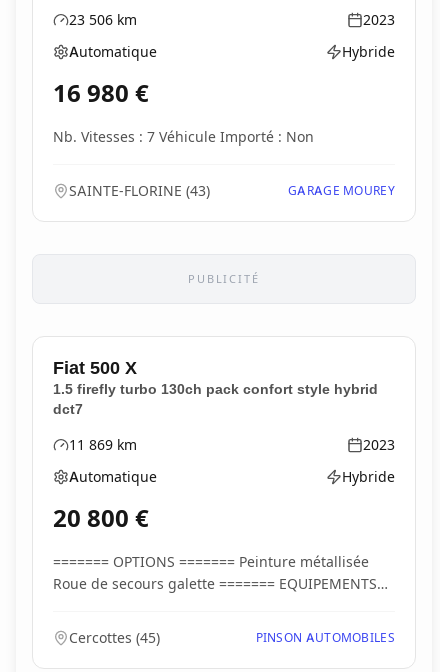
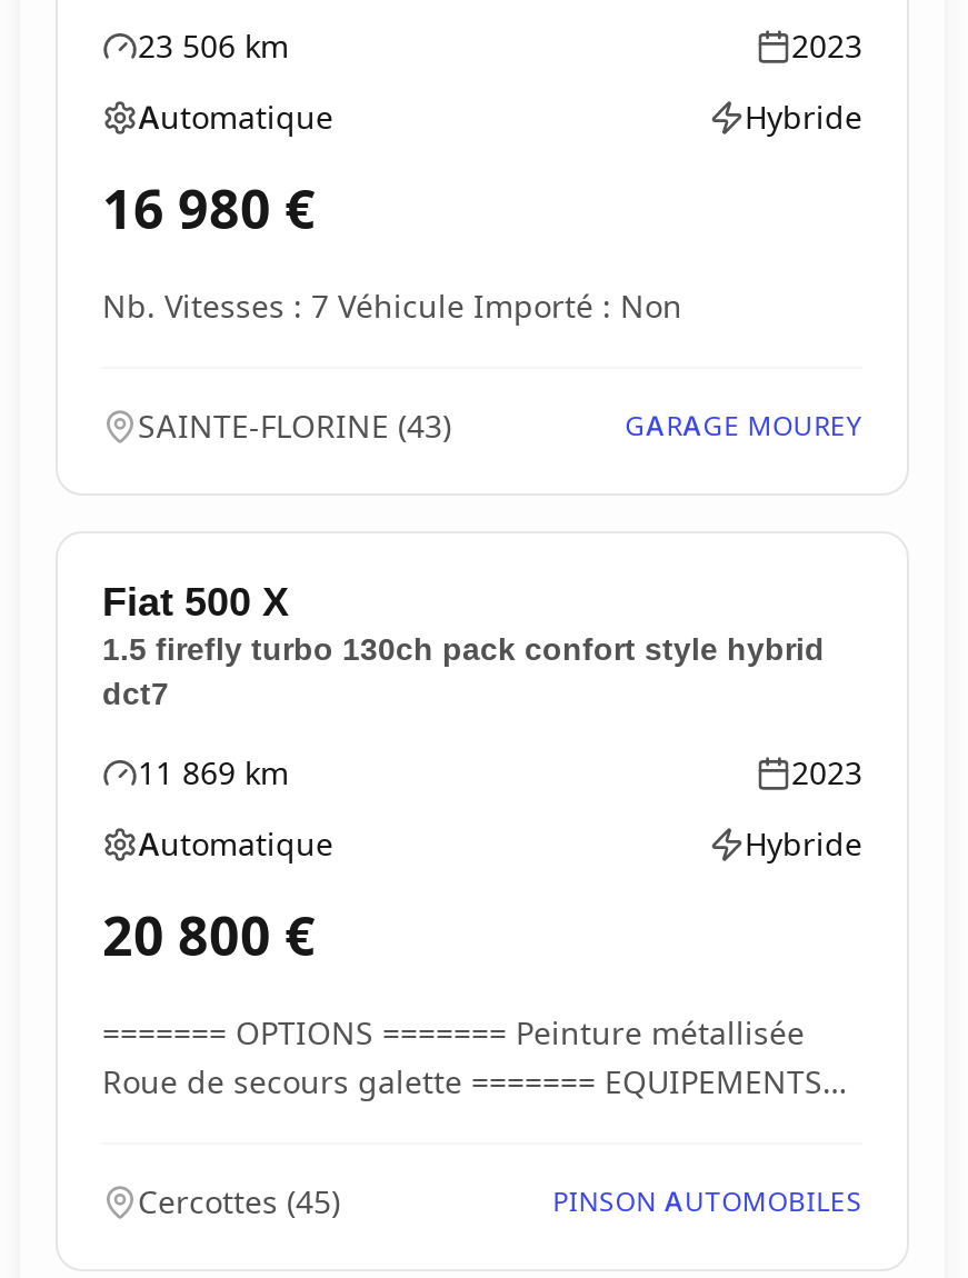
- PUBLICITÉ
